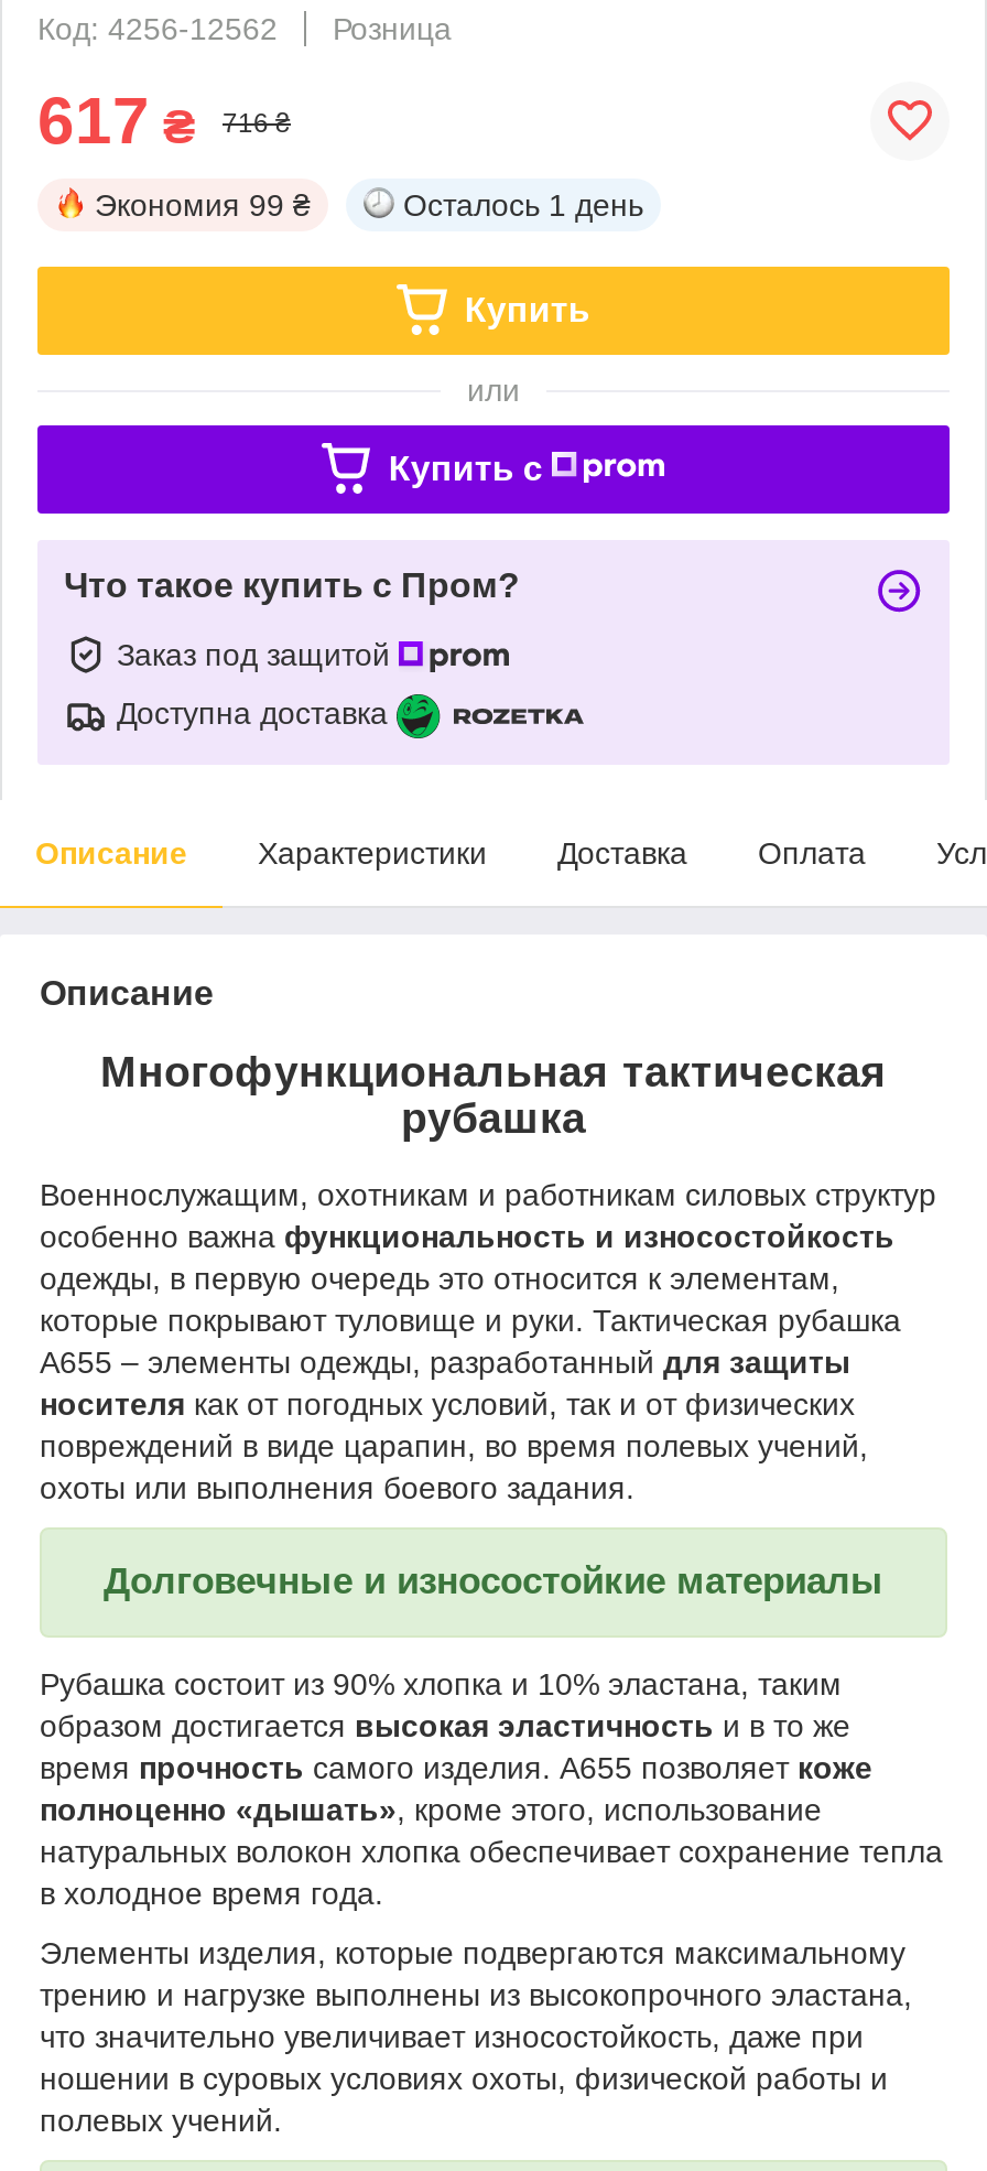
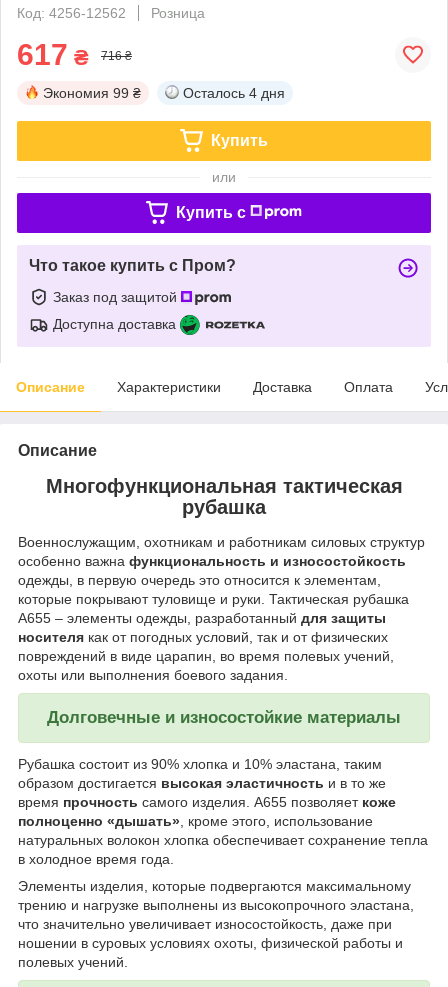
- Осталось 1 день
+ Осталось 4 дня
